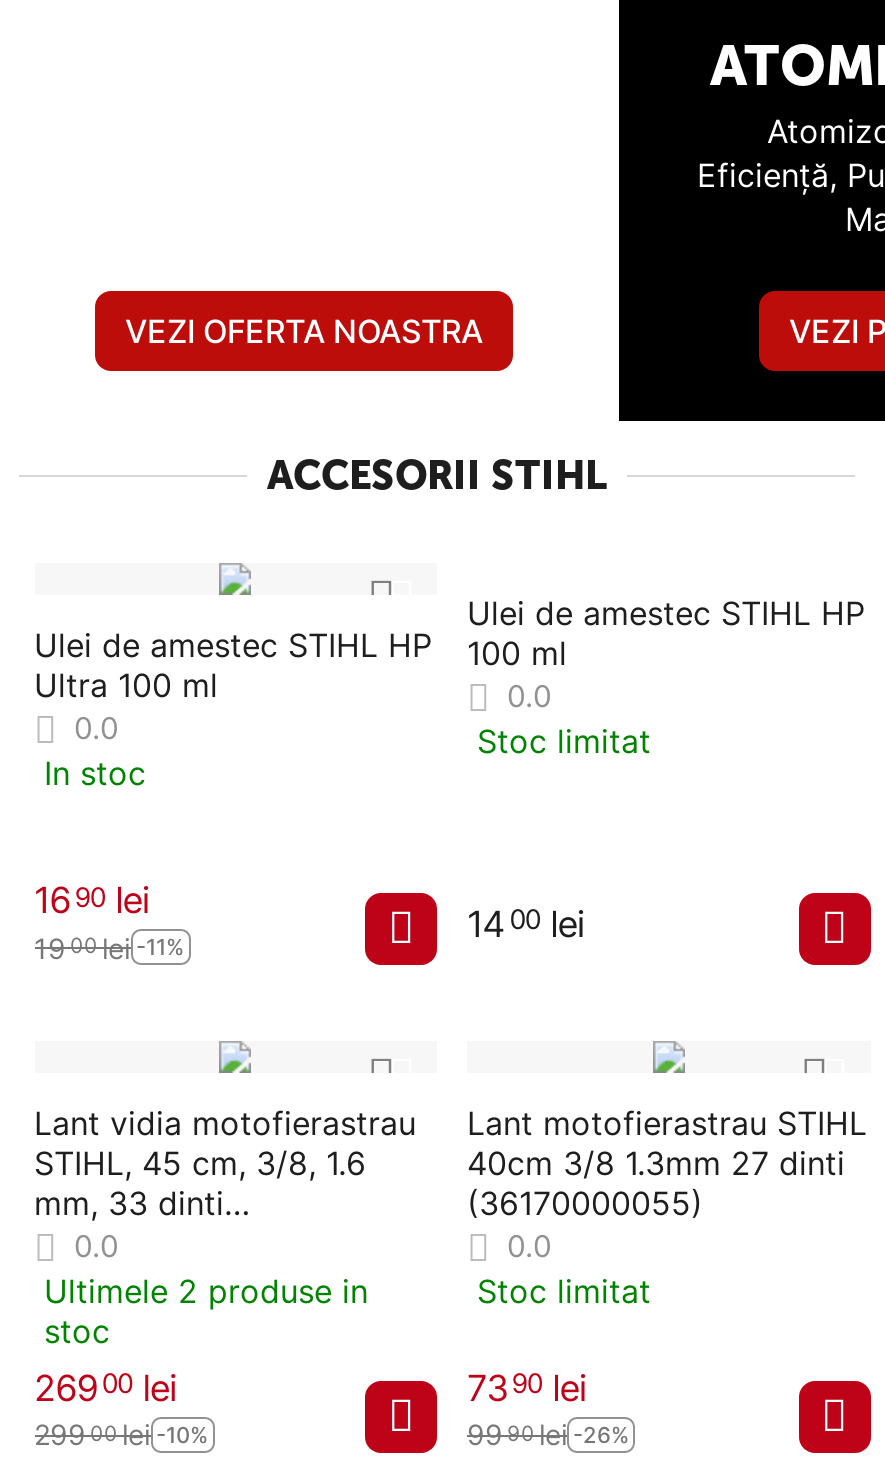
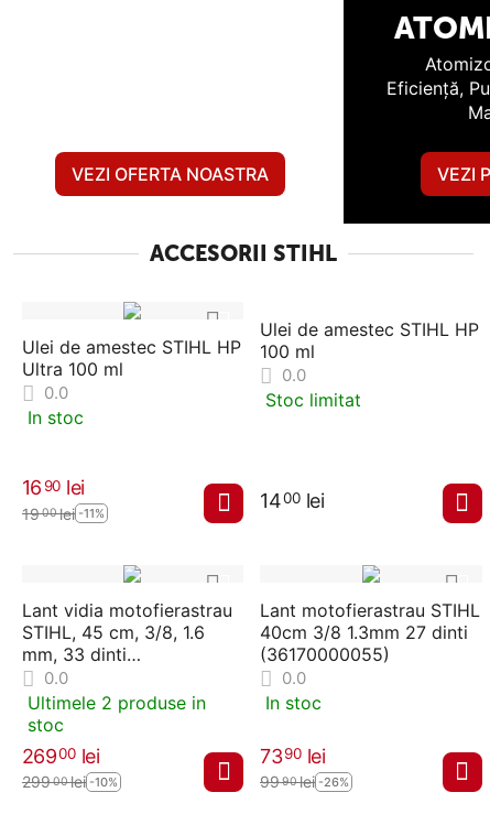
- Stoc limitat
+ In stoc
